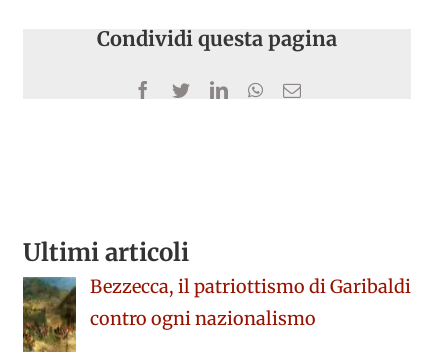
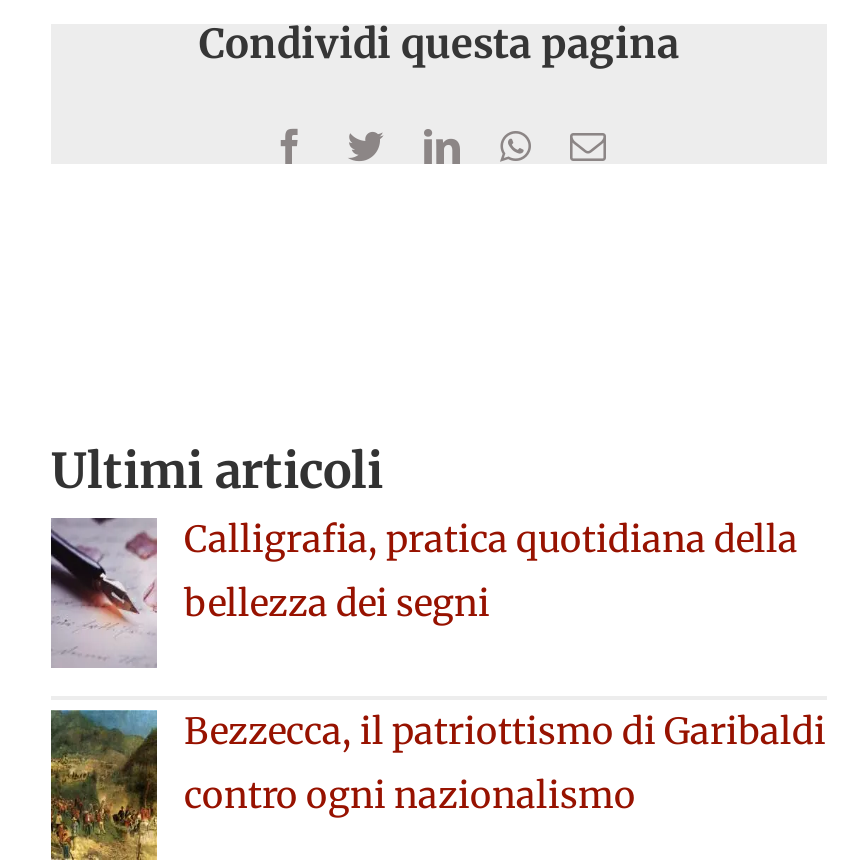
+ [image]
+ Calligrafia, pratica quotidiana della
+ bellezza dei segni
